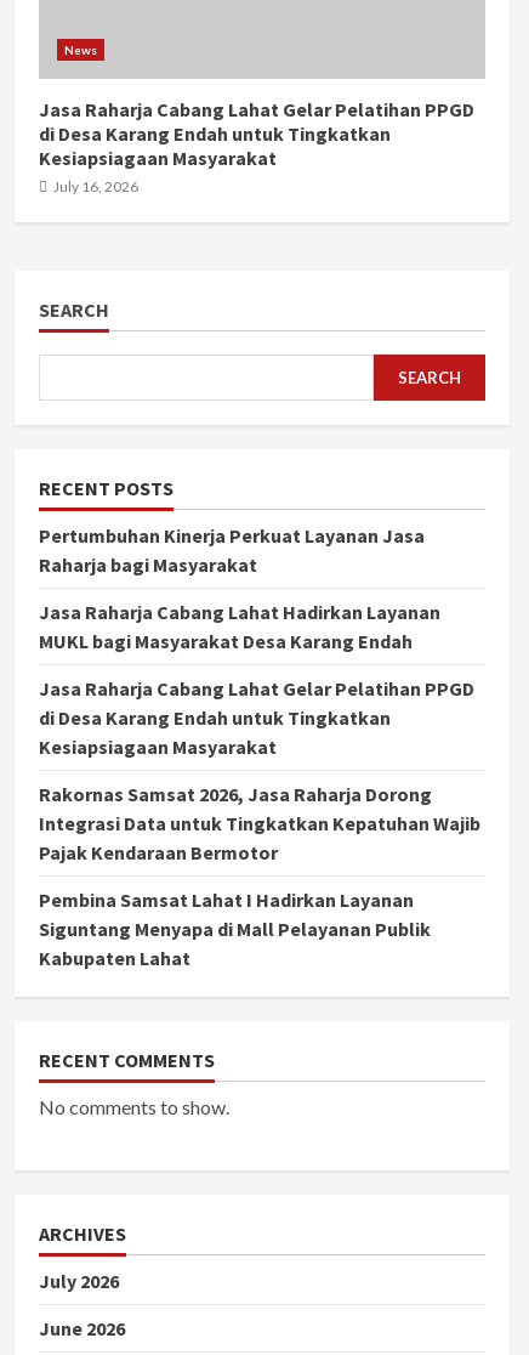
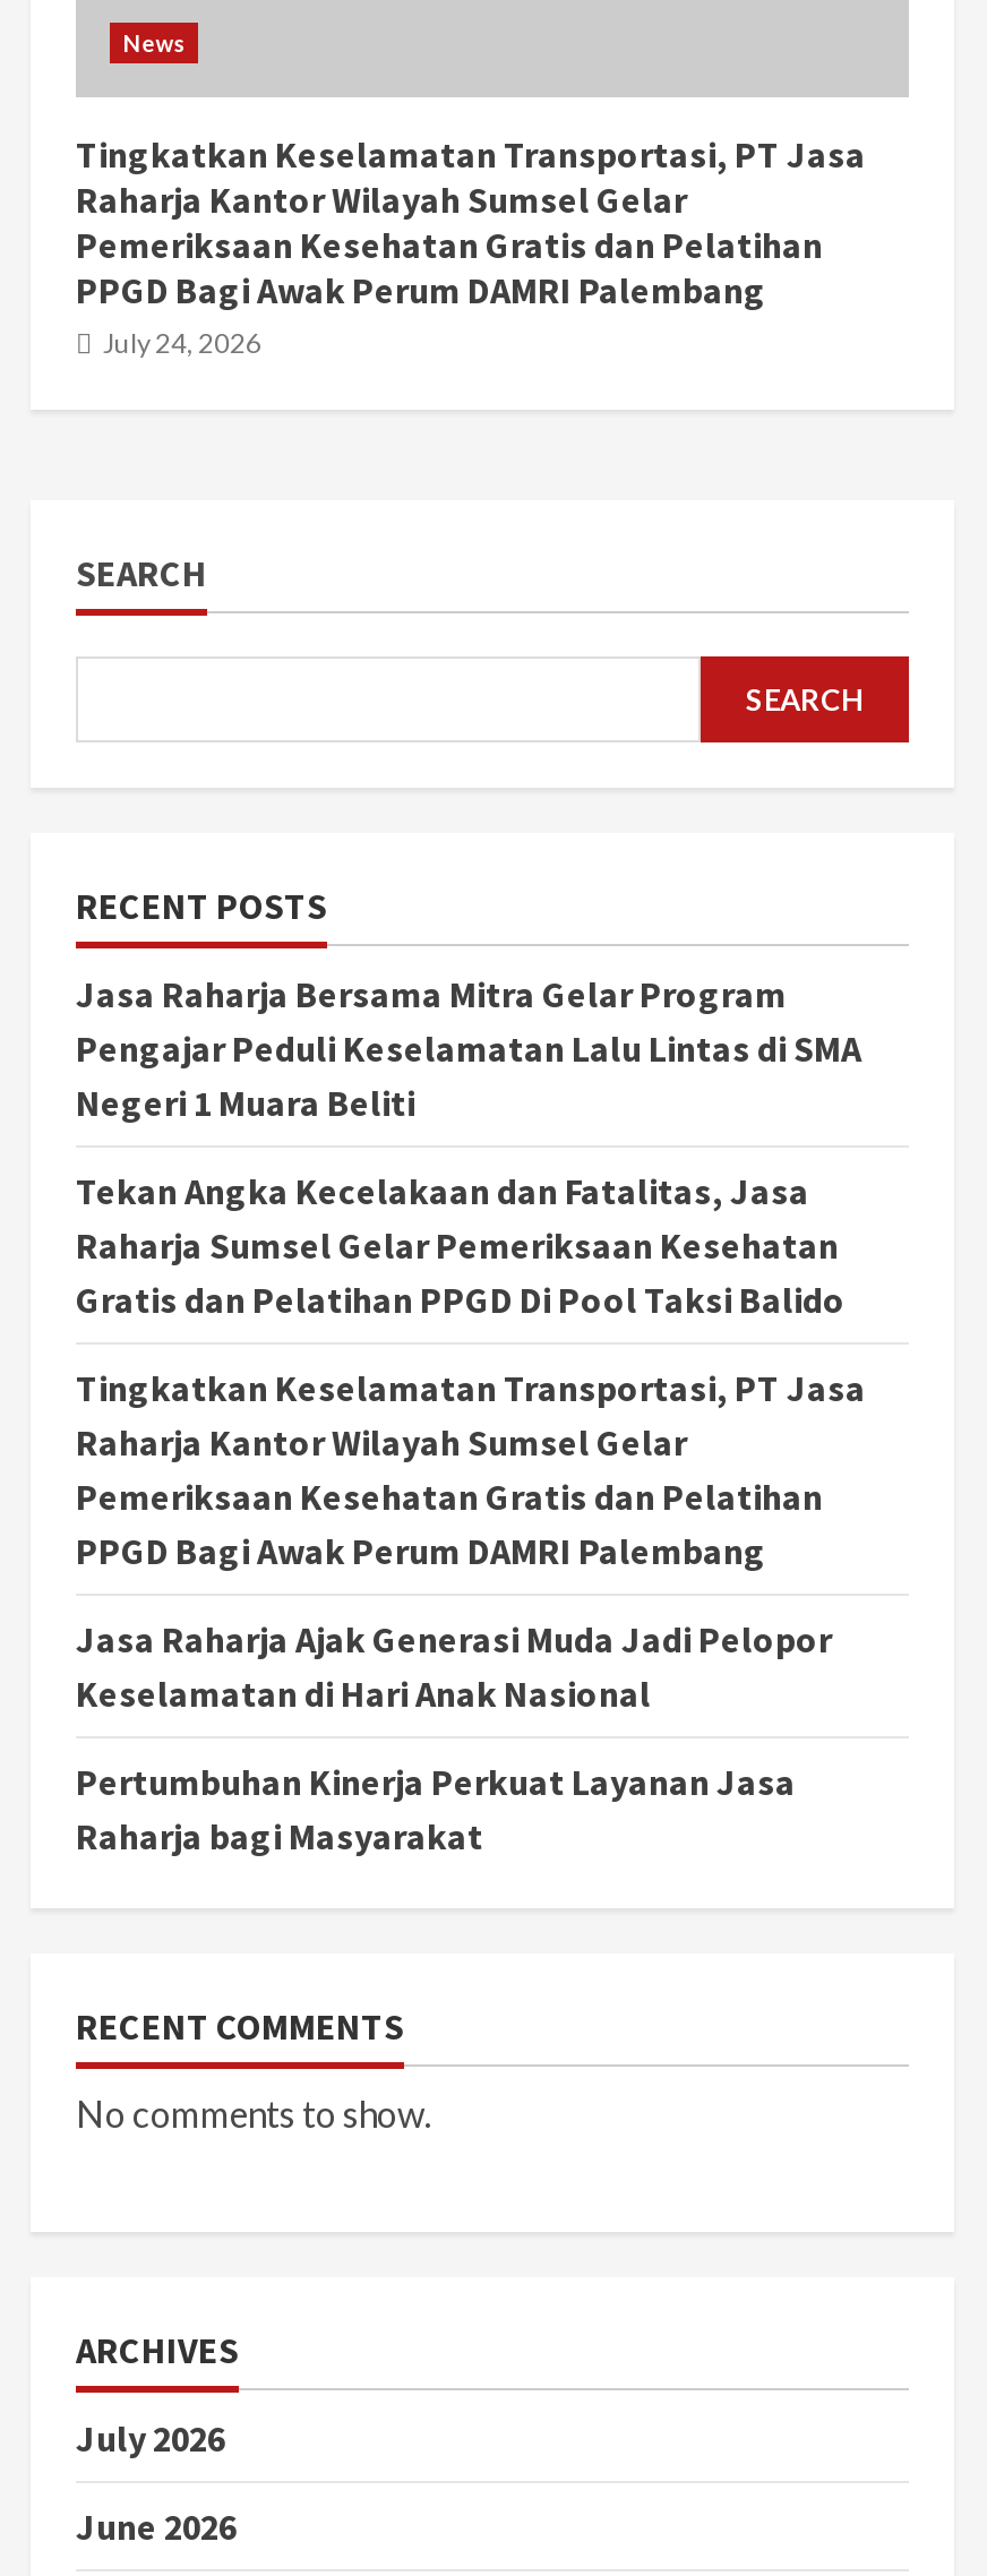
- Jasa Raharja Cabang Lahat Gelar Pelatihan PPGD
- di Desa Karang Endah untuk Tingkatkan
- Kesiapsiagaan Masyarakat
- July 16, 2026
+ Tingkatkan Keselamatan Transportasi, PT Jasa
+ Raharja Kantor Wilayah Sumsel Gelar
+ Pemeriksaan Kesehatan Gratis dan Pelatihan
+ PPGD Bagi Awak Perum DAMRI Palembang
+ July 24, 2026

+ Jasa Raharja Bersama Mitra Gelar Program
+ Pengajar Peduli Keselamatan Lalu Lintas di SMA
+ Negeri 1 Muara Beliti
+ Tekan Angka Kecelakaan dan Fatalitas, Jasa
+ Raharja Sumsel Gelar Pemeriksaan Kesehatan
+ Gratis dan Pelatihan PPGD Di Pool Taksi Balido
+ Tingkatkan Keselamatan Transportasi, PT Jasa
+ Raharja Kantor Wilayah Sumsel Gelar
+ Pemeriksaan Kesehatan Gratis dan Pelatihan
+ PPGD Bagi Awak Perum DAMRI Palembang
+ Jasa Raharja Ajak Generasi Muda Jadi Pelopor
+ Keselamatan di Hari Anak Nasional

moved down: Pertumbuhan Kinerja Perkuat Layanan Jasa | Raharja bagi Masyarakat

- Jasa Raharja Cabang Lahat Hadirkan Layanan
- MUKL bagi Masyarakat Desa Karang Endah
- Jasa Raharja Cabang Lahat Gelar Pelatihan PPGD
- di Desa Karang Endah untuk Tingkatkan
- Kesiapsiagaan Masyarakat
- Rakornas Samsat 2026, Jasa Raharja Dorong
- Integrasi Data untuk Tingkatkan Kepatuhan Wajib
- Pajak Kendaraan Bermotor
- Pembina Samsat Lahat I Hadirkan Layanan
- Siguntang Menyapa di Mall Pelayanan Publik
- Kabupaten Lahat
